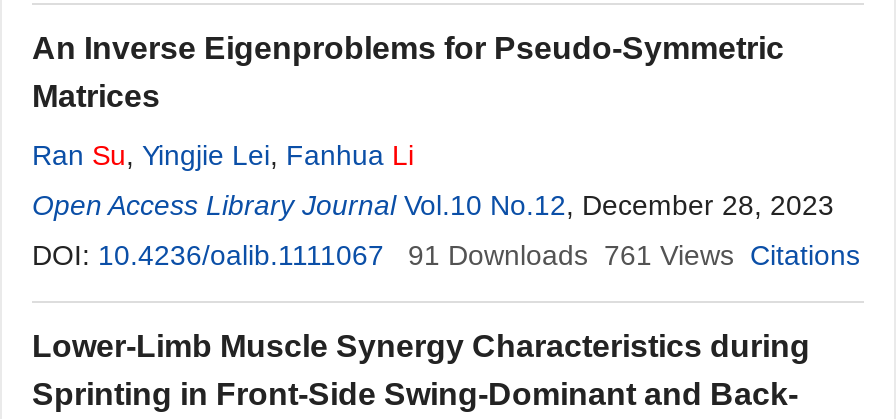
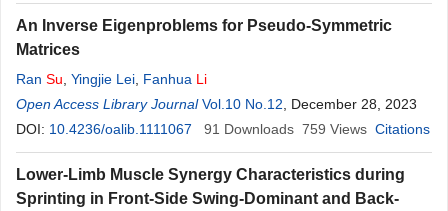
- 91 Downloads 761 Views Citations
+ 91 Downloads 759 Views Citations
